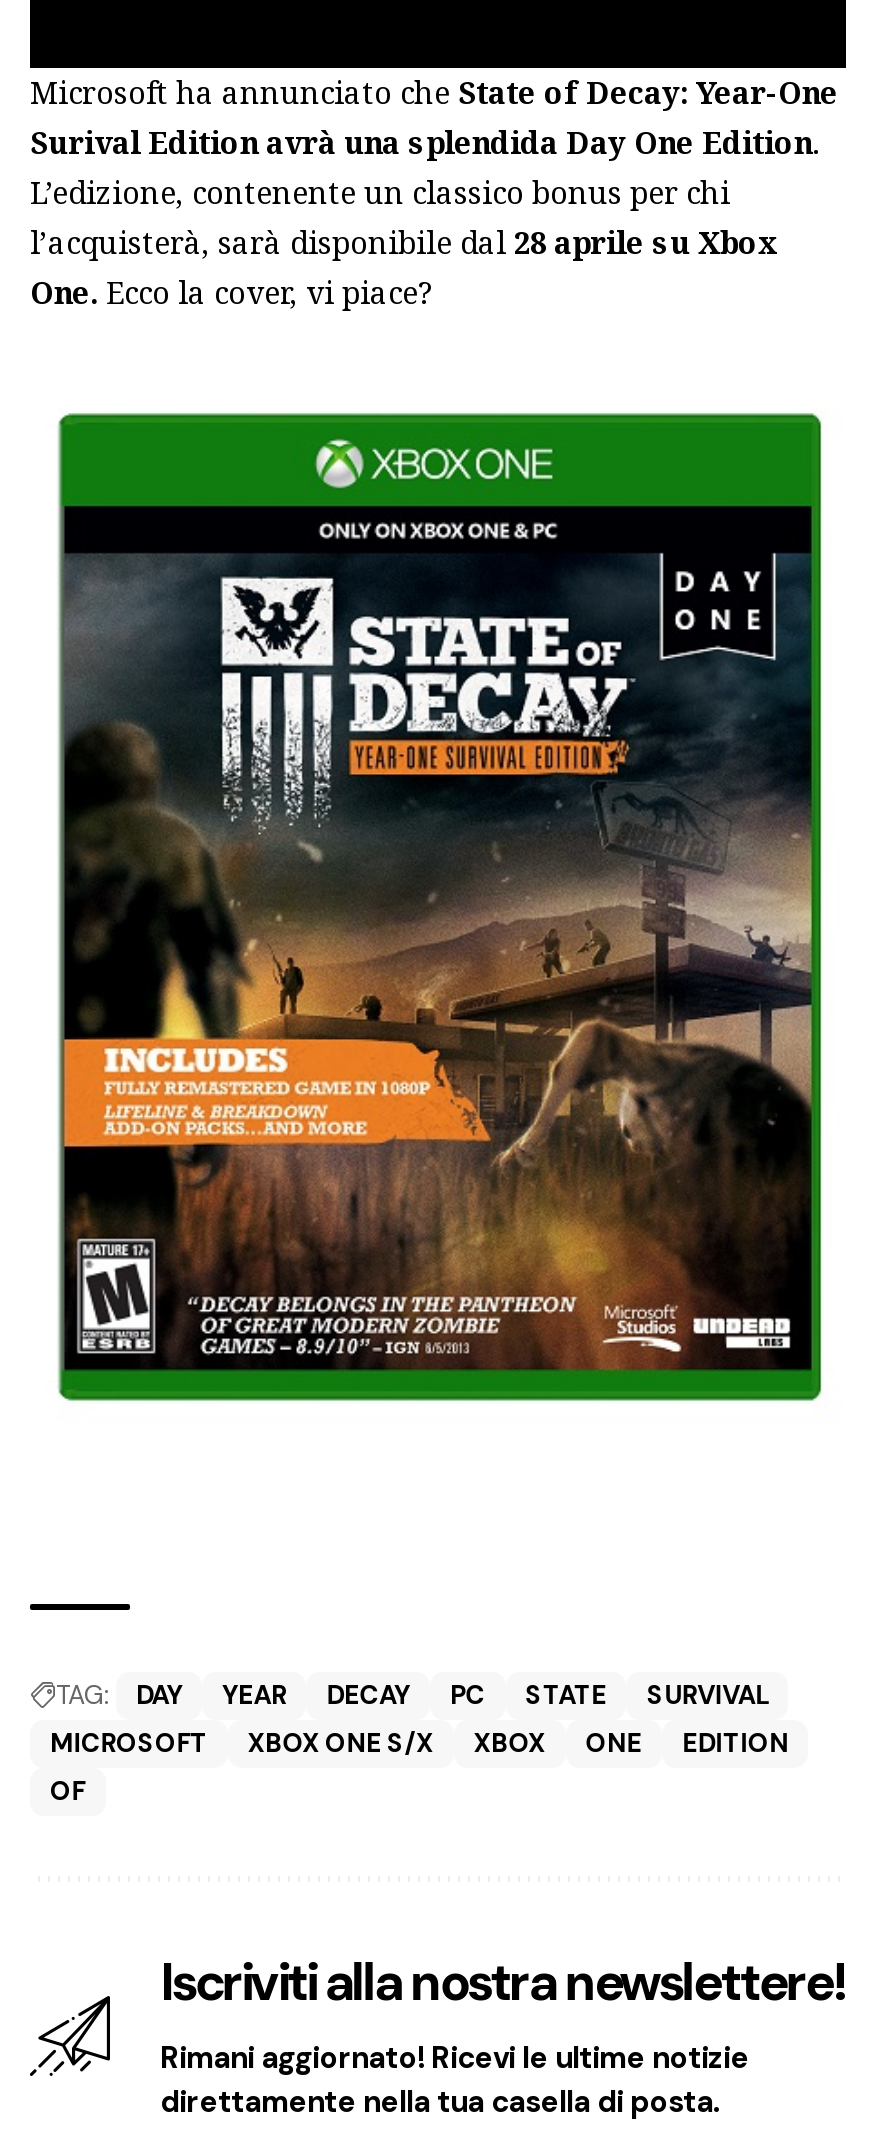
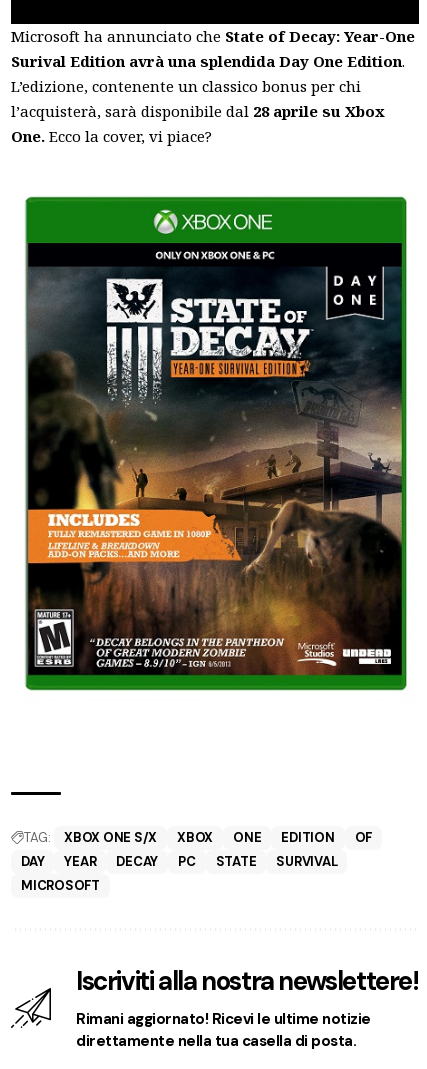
moved down: DAY | YEAR | DECAY | PC | STATE | SURVIVAL | MICROSOFT

moved up: XBOX ONE S/X | XBOX | ONE | EDITION | OF
